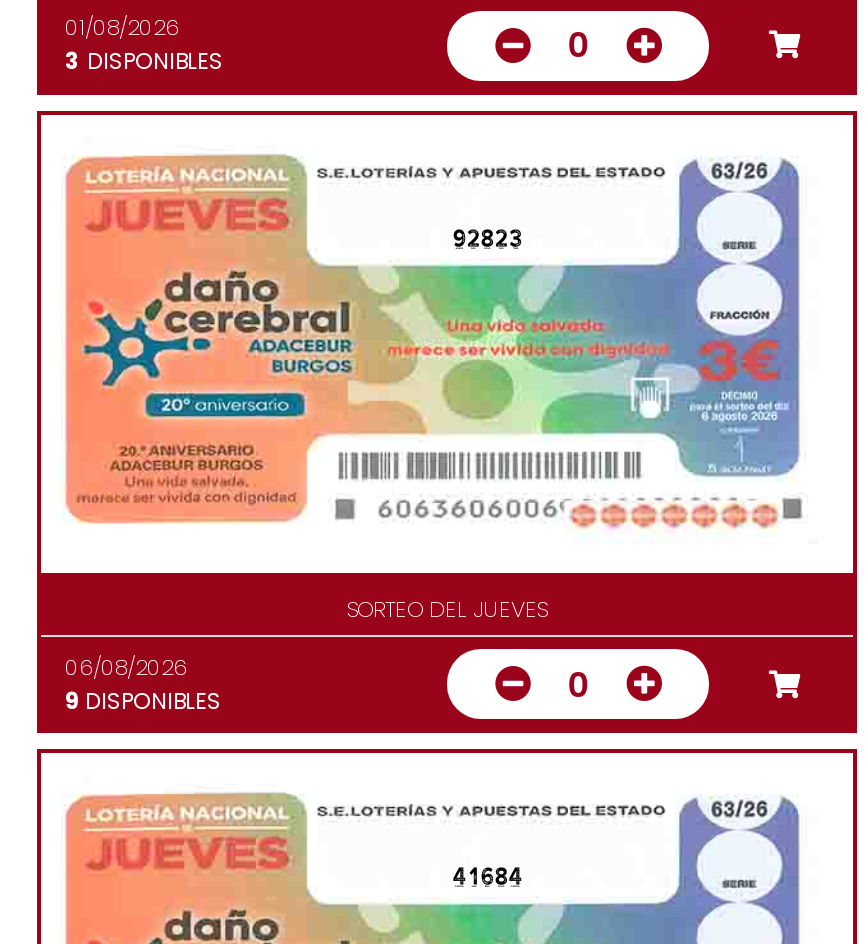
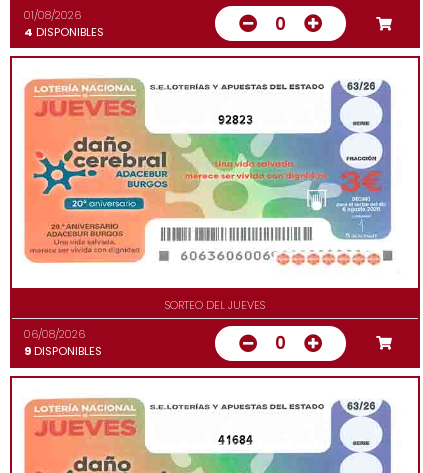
- 3 DISPONIBLES
+ 4 DISPONIBLES
